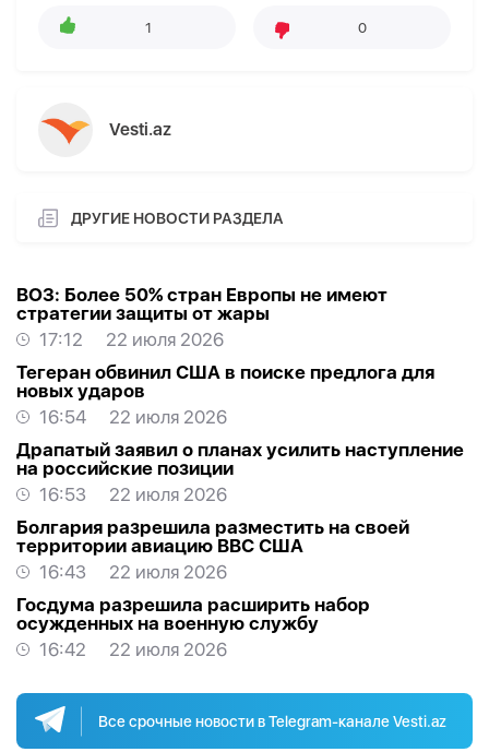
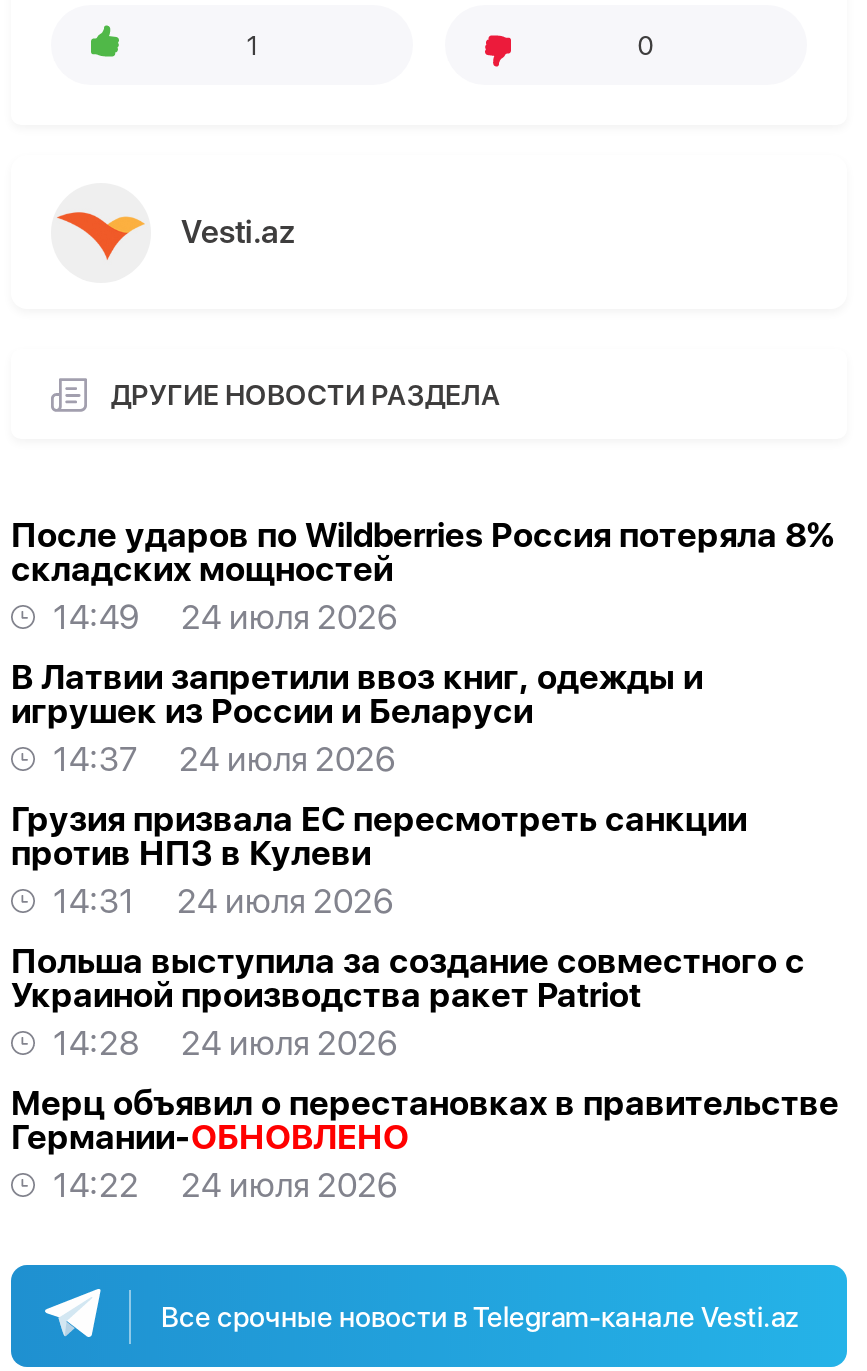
- ВОЗ: Более 50% стран Европы не имеют
- стратегии защиты от жары
- 17:12
- 22 июля 2026
+ После ударов по Wildberries Россия потеряла 8%
+ складских мощностей
+ 14:49
+ 24 июля 2026

- Тегеран обвинил США в поиске предлога для
- новых ударов
- 16:54
- 22 июля 2026
+ В Латвии запретили ввоз книг, одежды и
+ игрушек из России и Беларуси
+ 14:37
+ 24 июля 2026

- Драпатый заявил о планах усилить наступление
- на российские позиции
- 16:53
- 22 июля 2026
+ Грузия призвала ЕС пересмотреть санкции
+ против НПЗ в Кулеви
+ 14:31
+ 24 июля 2026

- Болгария разрешила разместить на своей
- территории авиацию ВВС США
- 16:43
- 22 июля 2026
+ Польша выступила за создание совместного с
+ Украиной производства ракет Patriot
+ 14:28
+ 24 июля 2026

- Госдума разрешила расширить набор
- осужденных на военную службу
- 16:42
- 22 июля 2026
+ Мерц объявил о перестановках в правительстве
+ Германии-ОБНОВЛЕНО
+ 14:22
+ 24 июля 2026
